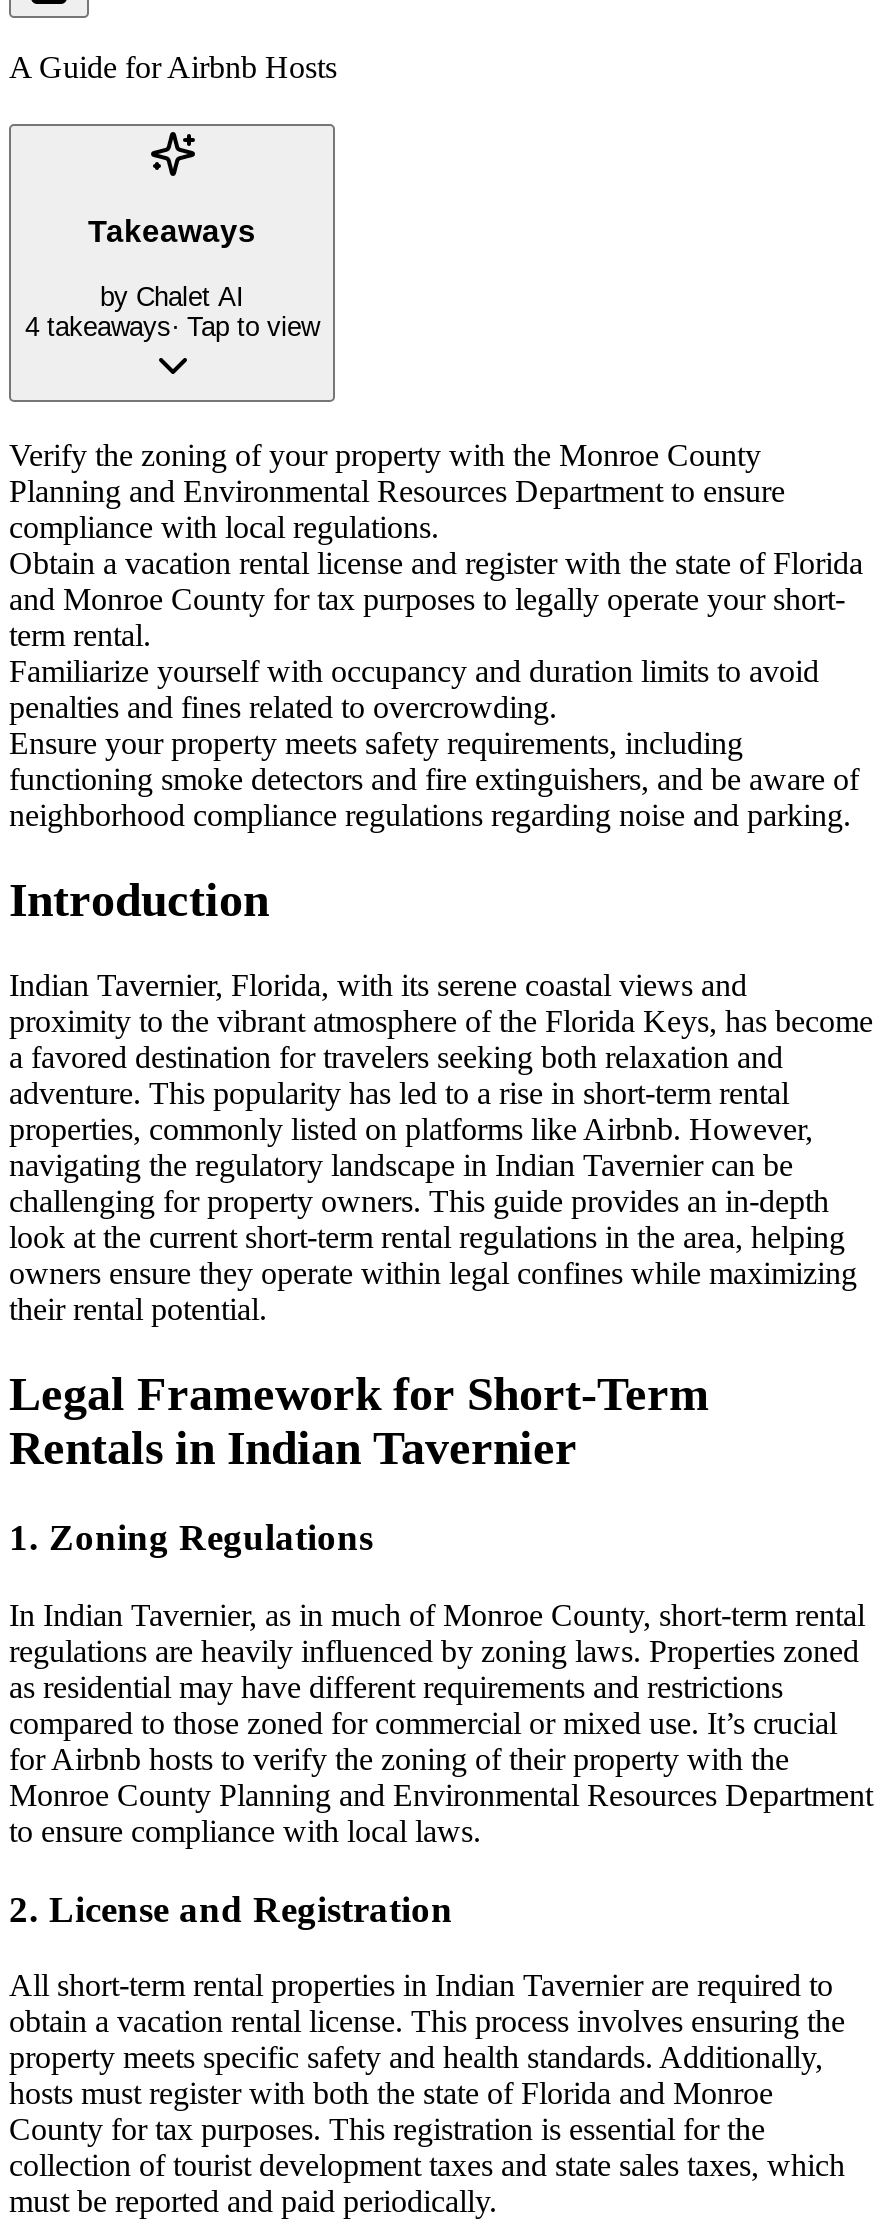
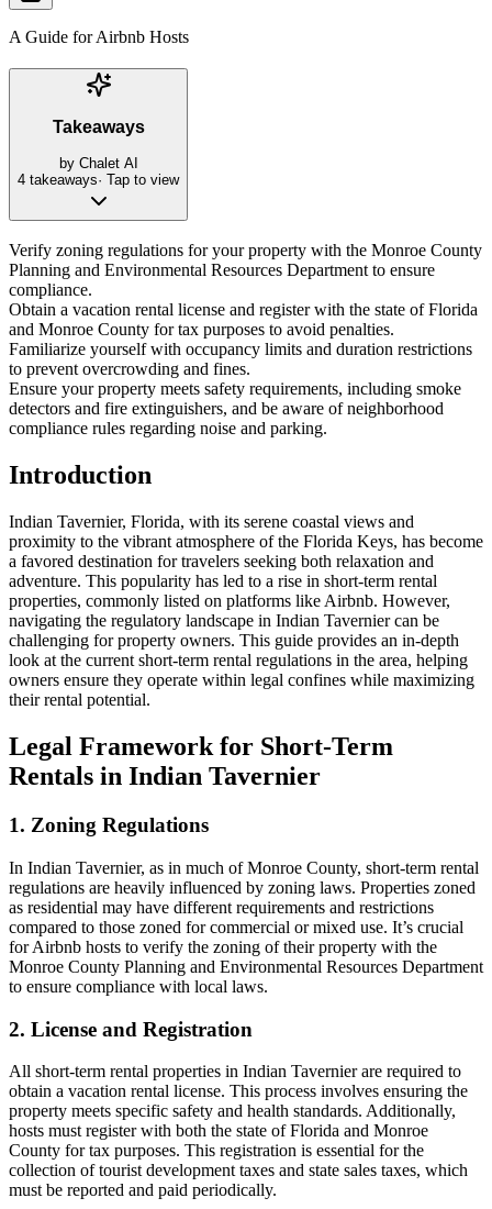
- Verify the zoning of your property with the Monroe County
+ Verify zoning regulations for your property with the Monroe County

- compliance with local regulations.
+ compliance.

- and Monroe County for tax purposes to legally operate your short-
- term rental.
- Familiarize yourself with occupancy and duration limits to avoid
- penalties and fines related to overcrowding.
- Ensure your property meets safety requirements, including
- functioning smoke detectors and fire extinguishers, and be aware of
- neighborhood compliance regulations regarding noise and parking.
+ and Monroe County for tax purposes to avoid penalties.
+ Familiarize yourself with occupancy limits and duration restrictions
+ to prevent overcrowding and fines.
+ Ensure your property meets safety requirements, including smoke
+ detectors and fire extinguishers, and be aware of neighborhood
+ compliance rules regarding noise and parking.
